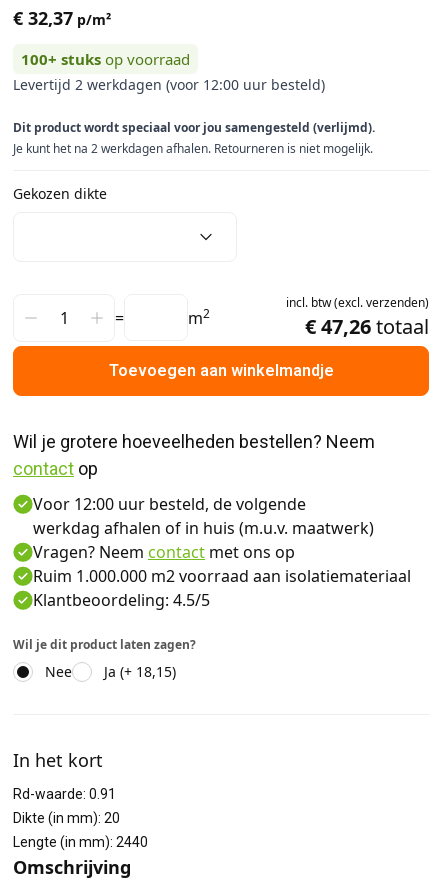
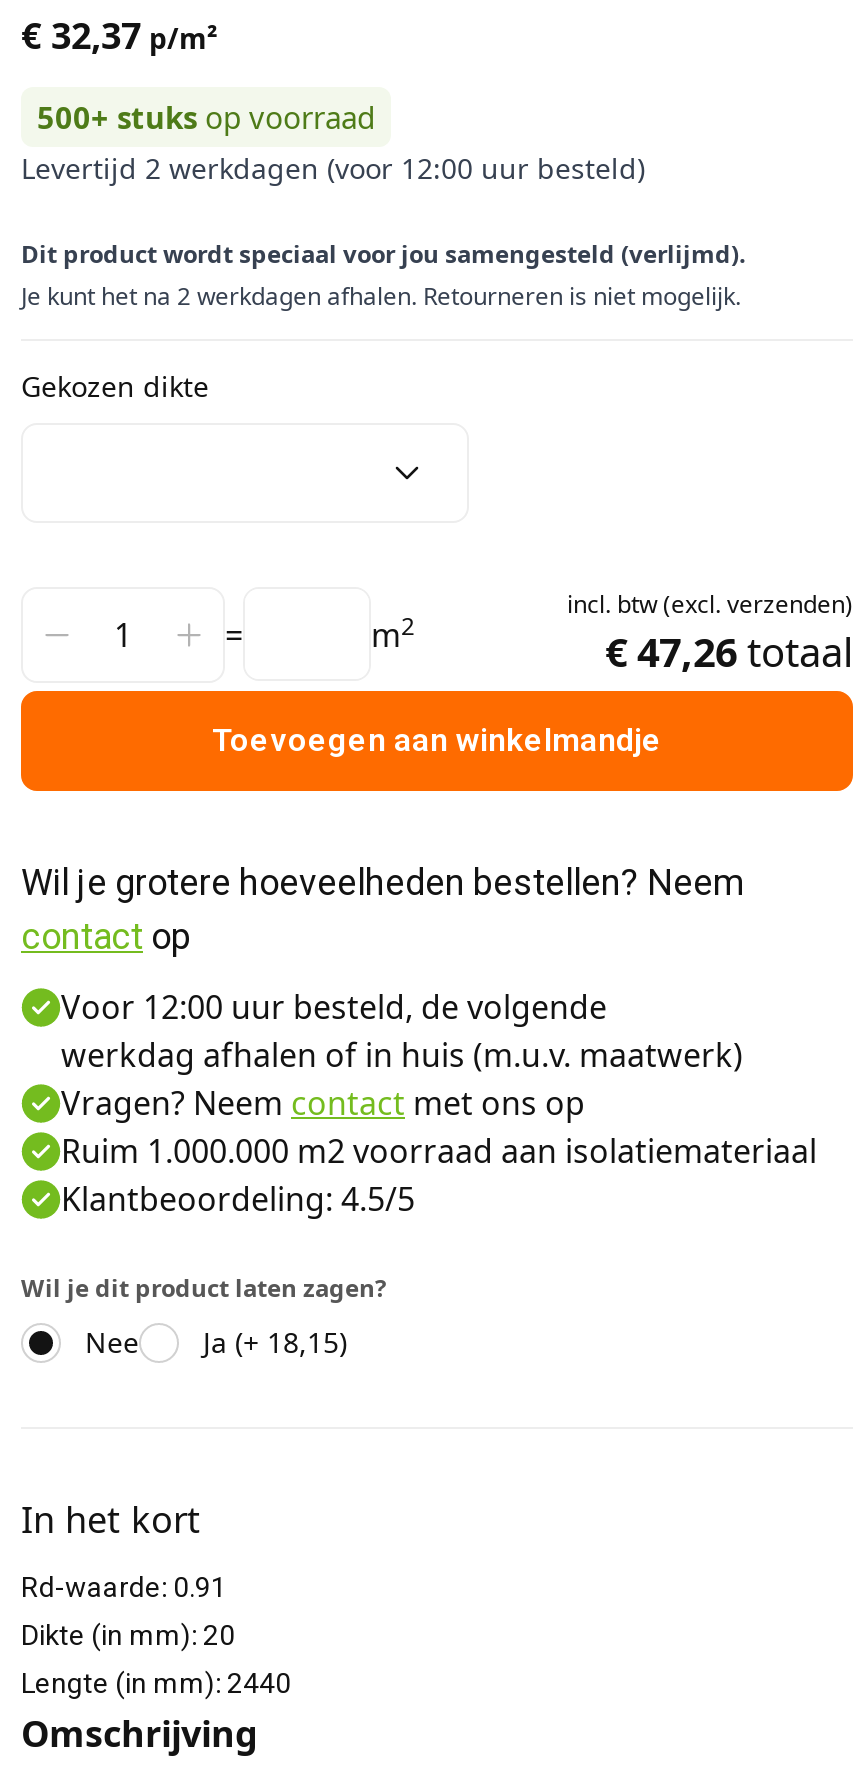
- 100+ stuks op voorraad
+ 500+ stuks op voorraad
